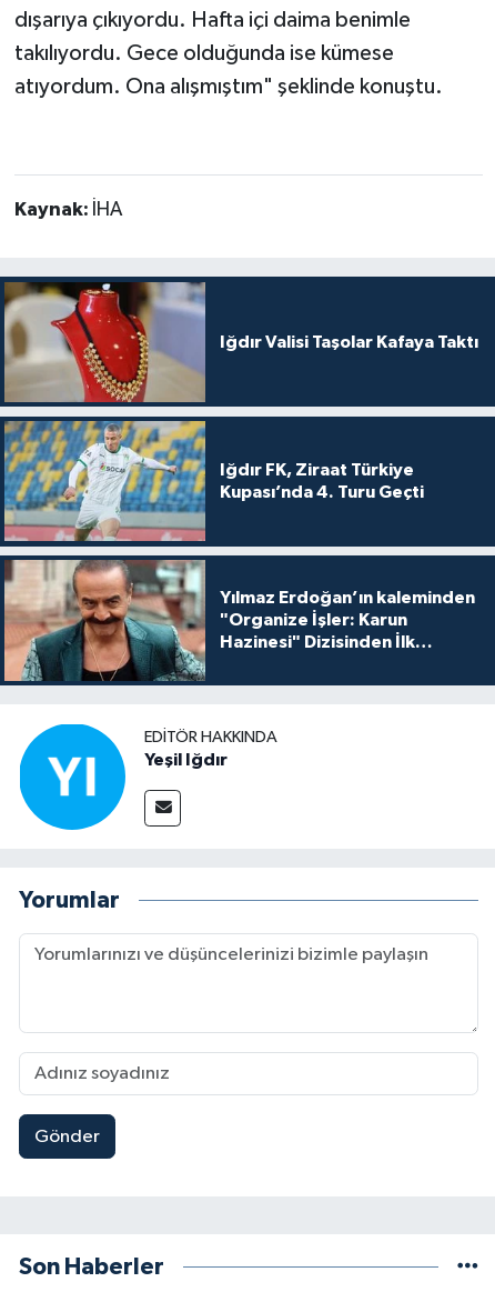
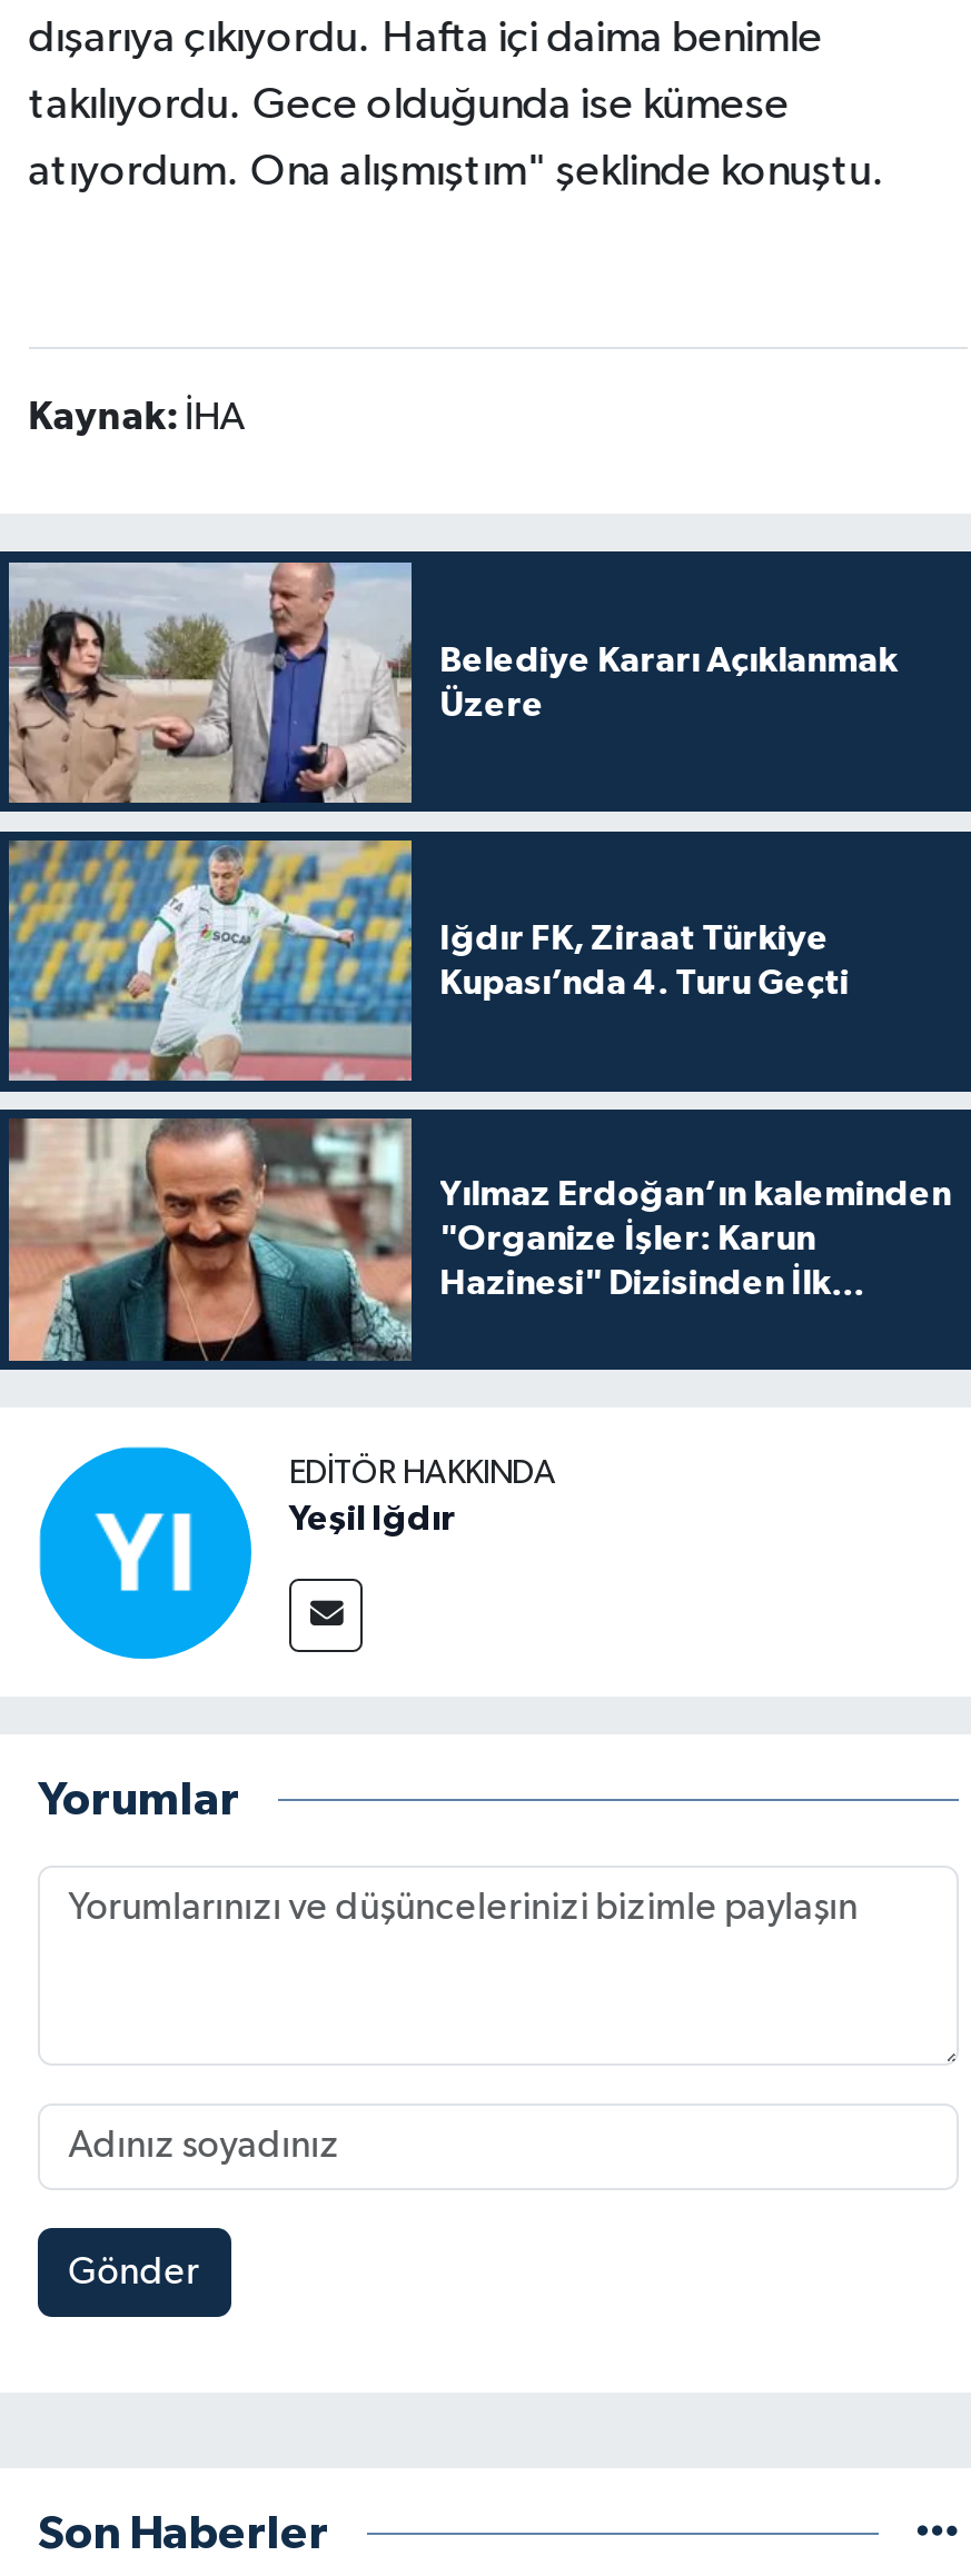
- [image]
- Iğdır Valisi Taşolar Kafaya Taktı
+ [image]
+ Belediye Kararı Açıklanmak
+ Üzere
